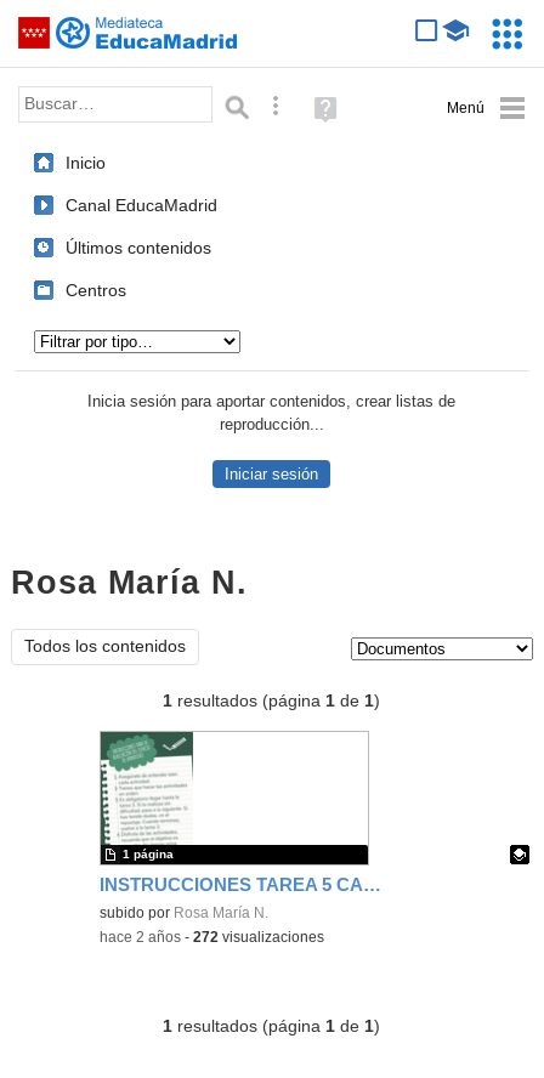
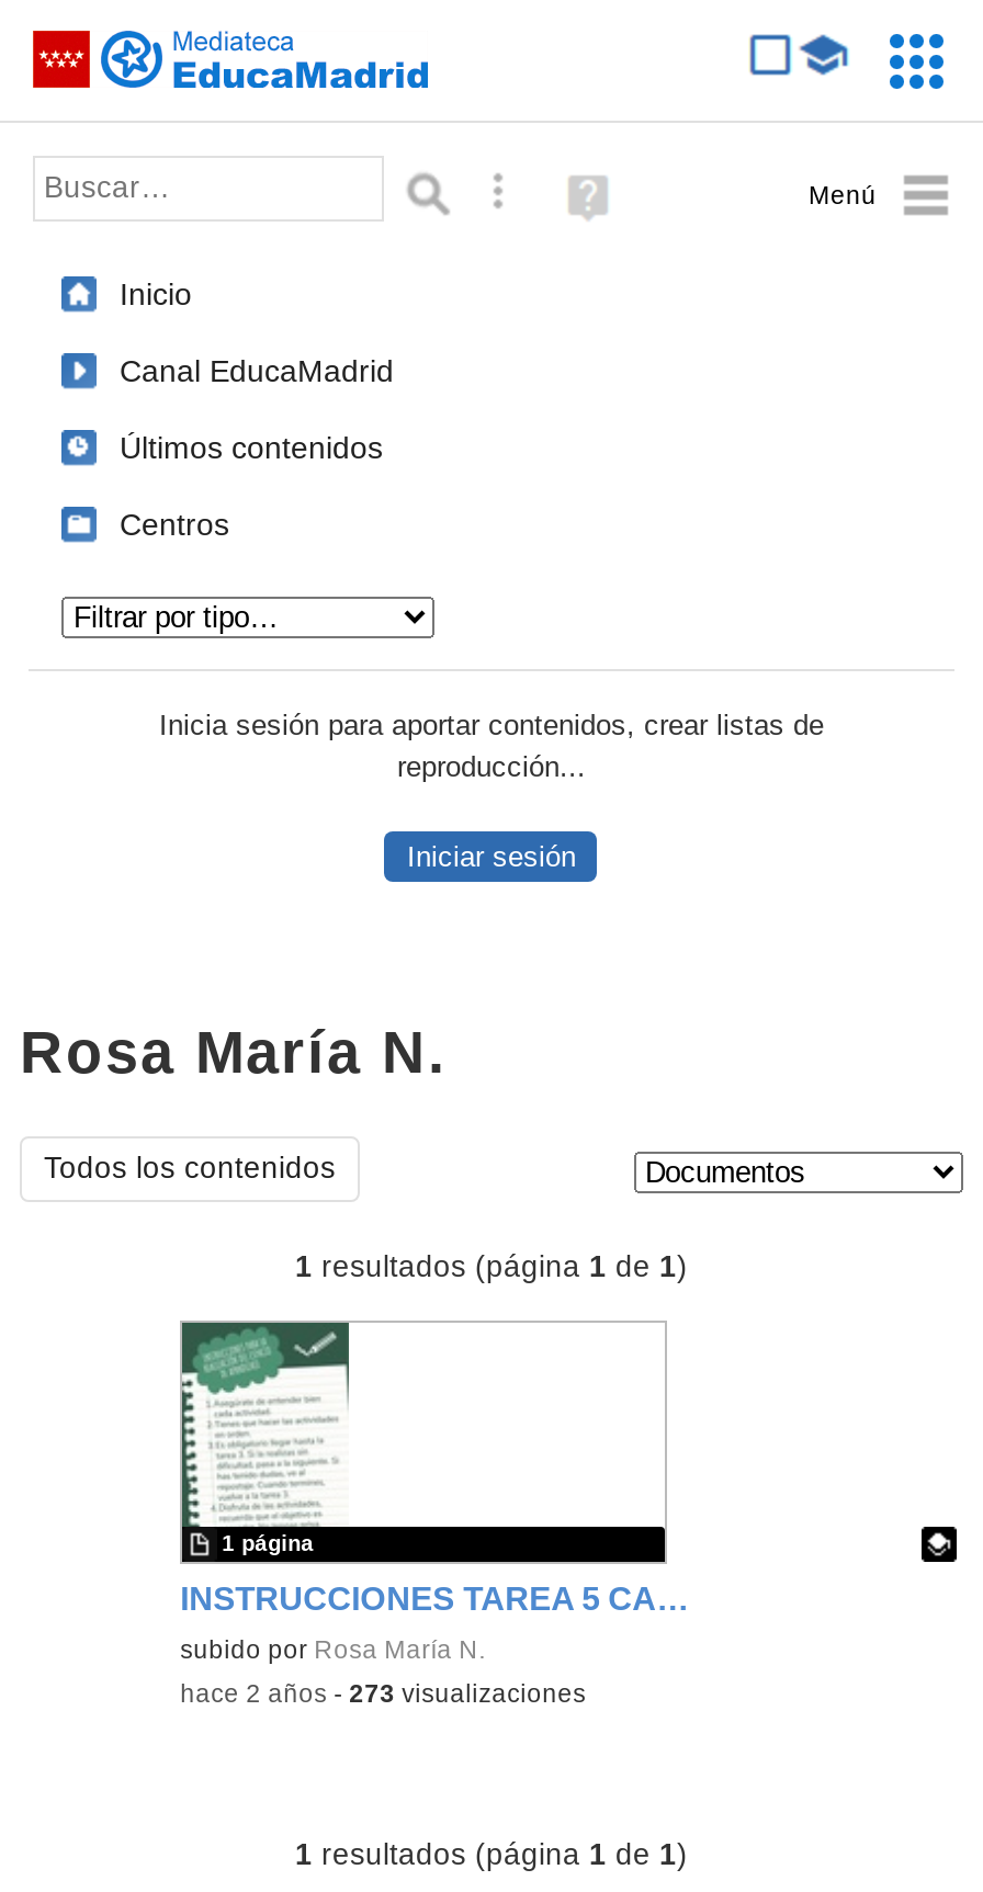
- hace 2 años - 272 visualizaciones
+ hace 2 años - 273 visualizaciones
